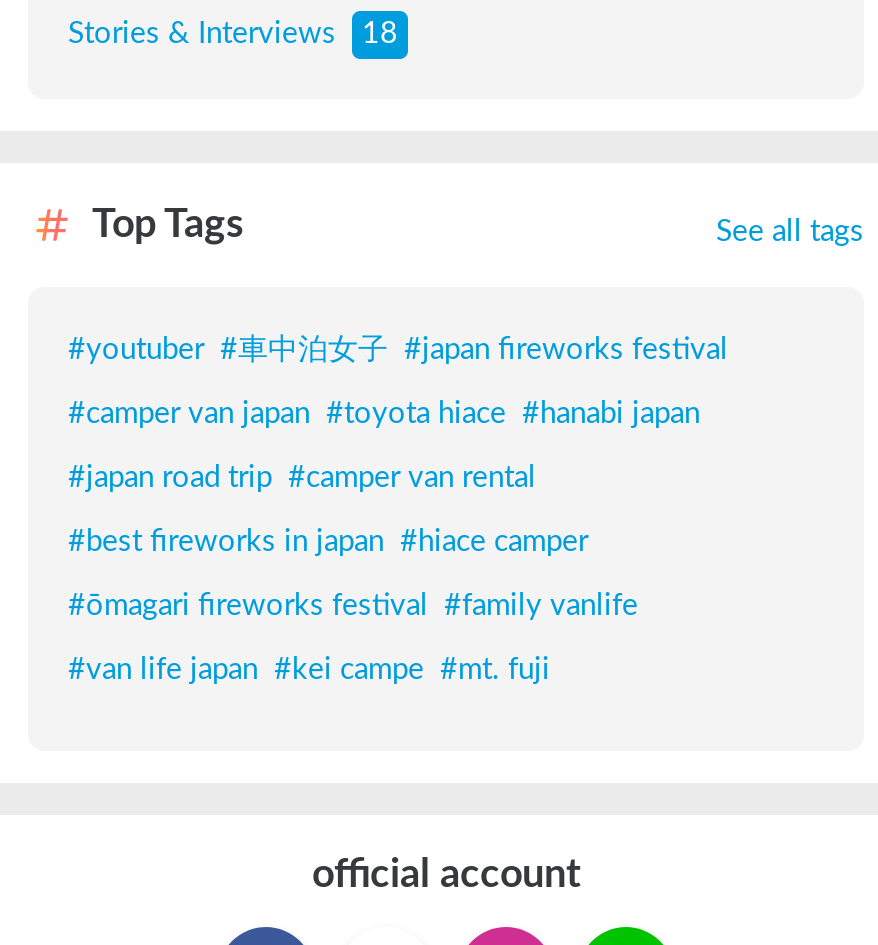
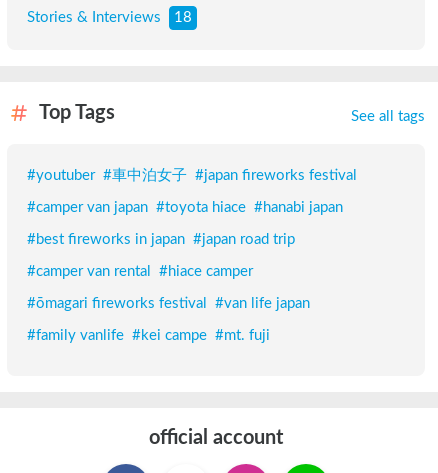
- #japan road trip #camper van rental
+ #best fireworks in japan #japan road trip

- #best fireworks in japan #hiace camper
+ #camper van rental #hiace camper

- #ōmagari fireworks festival #family vanlife
+ #ōmagari fireworks festival #van life japan

- #van life japan #kei campe #mt. fuji
+ #family vanlife #kei campe #mt. fuji
